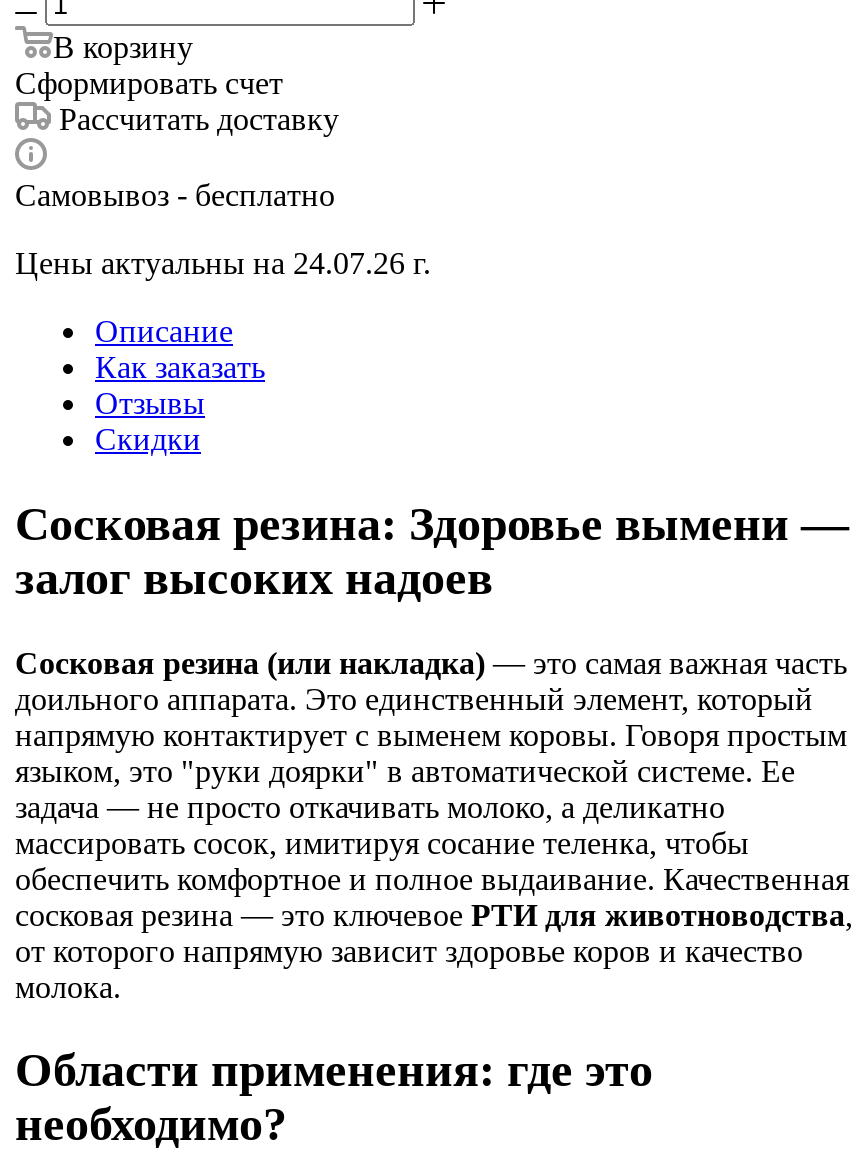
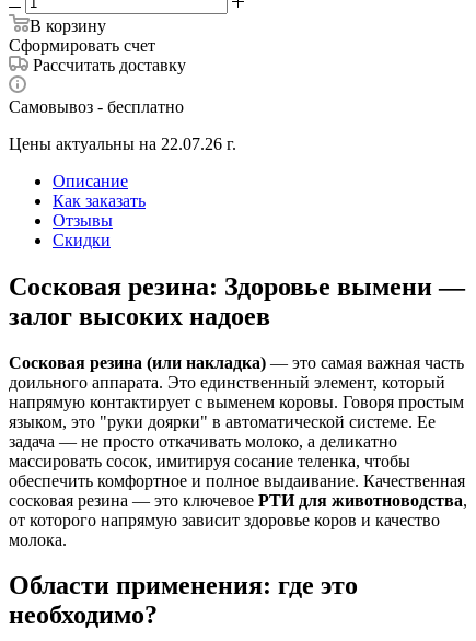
- Цены актуальны на 24.07.26 г.
+ Цены актуальны на 22.07.26 г.
